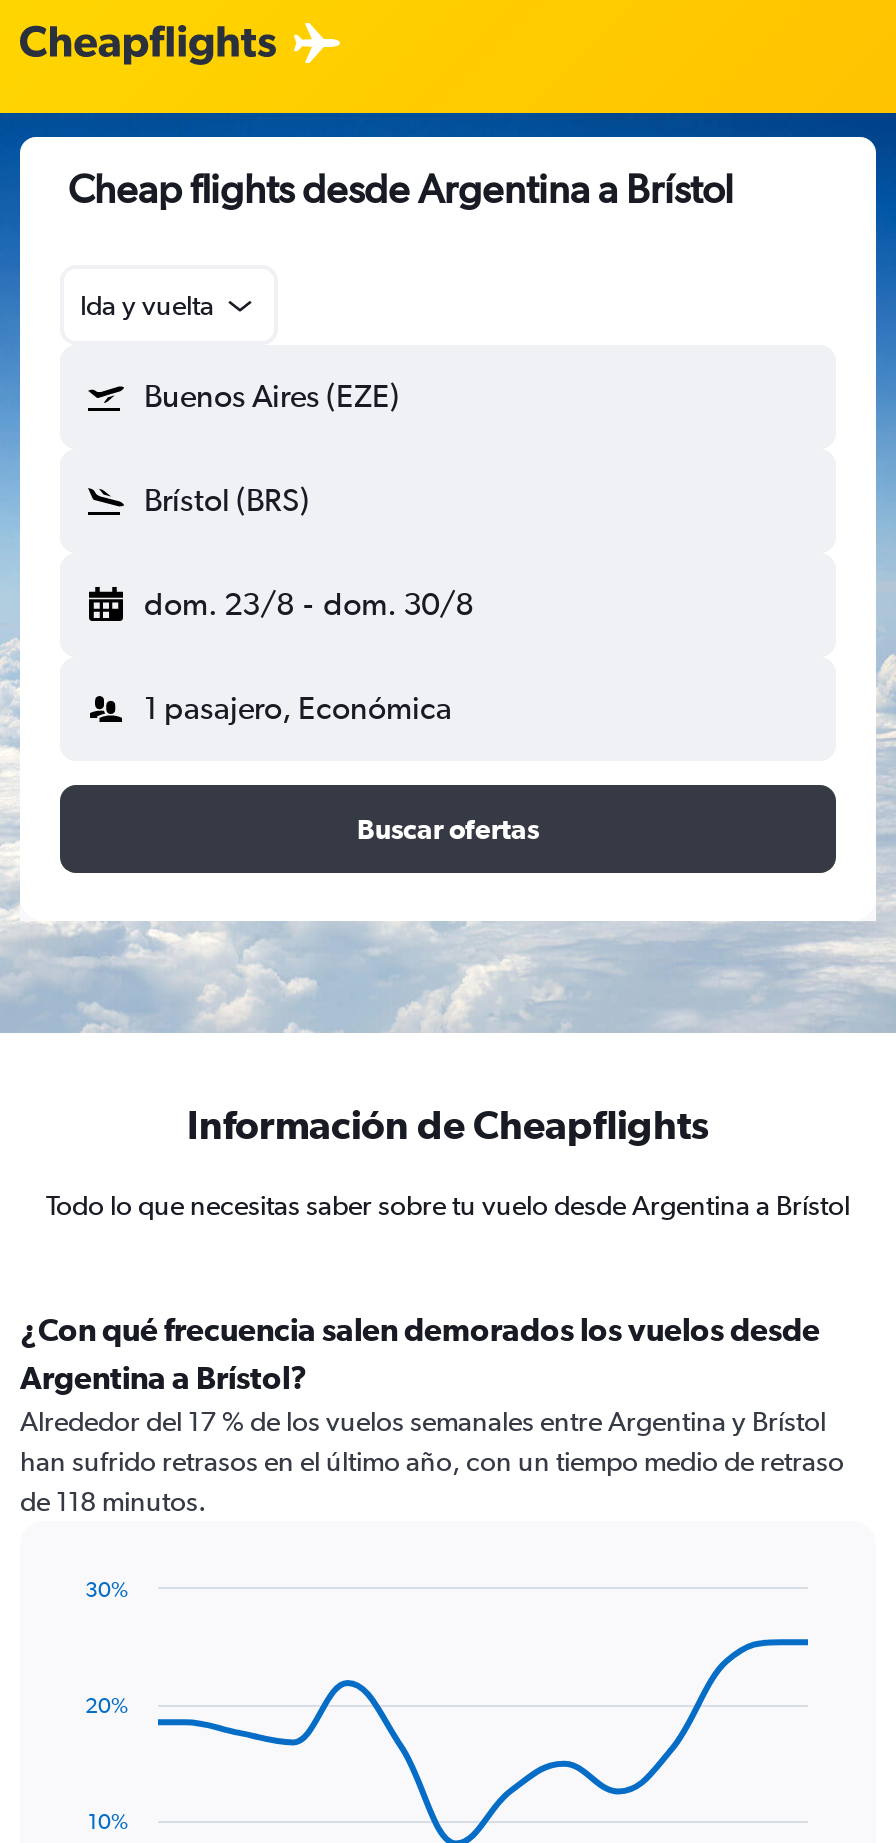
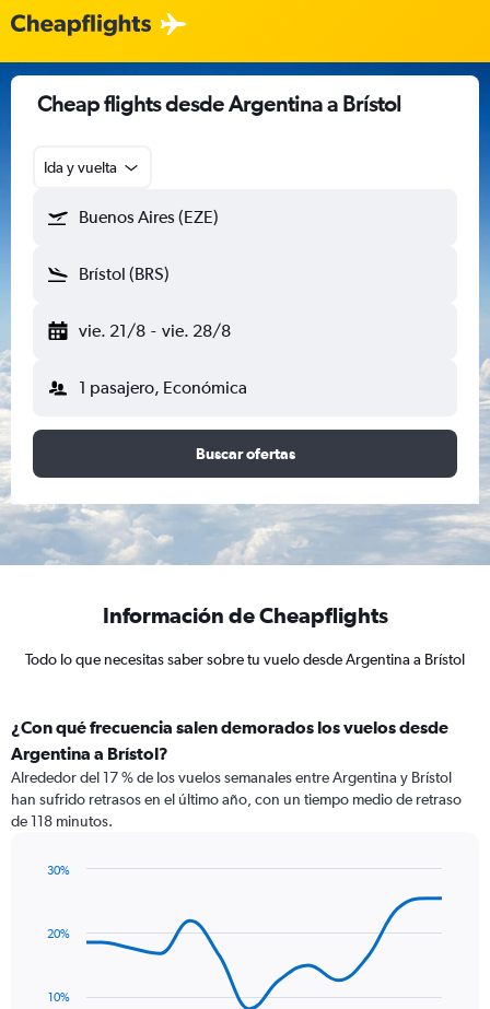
- dom. 23/8 - dom. 30/8
+ vie. 21/8 - vie. 28/8
